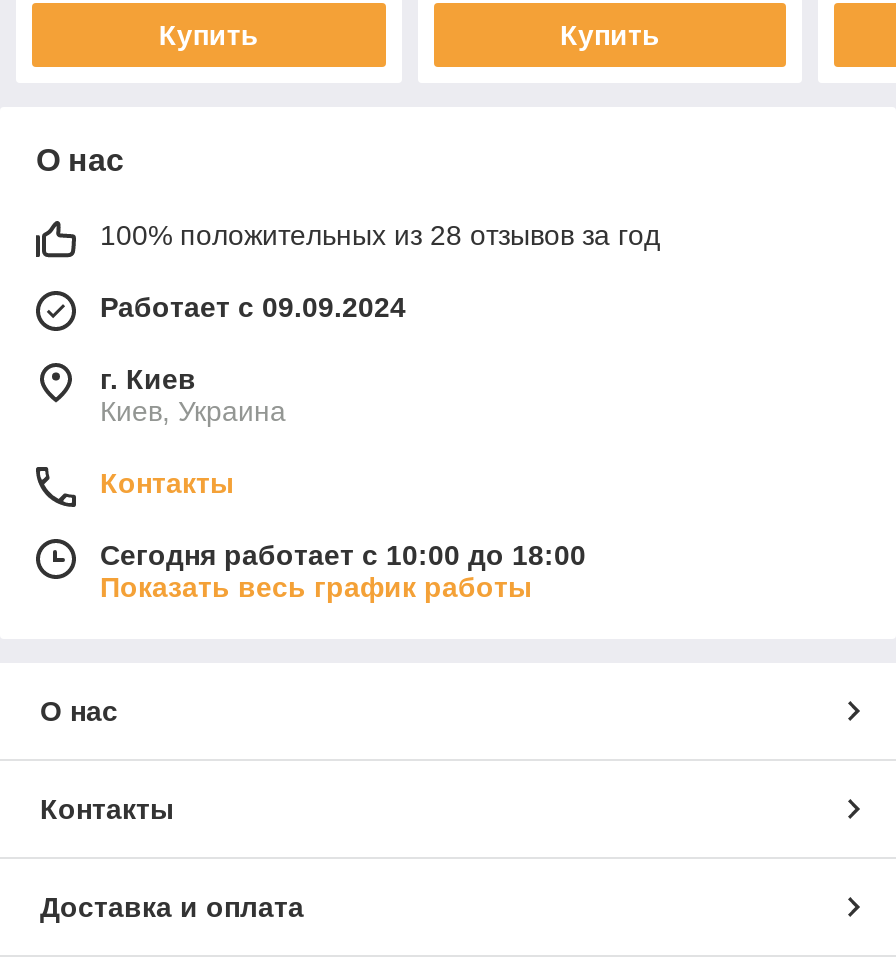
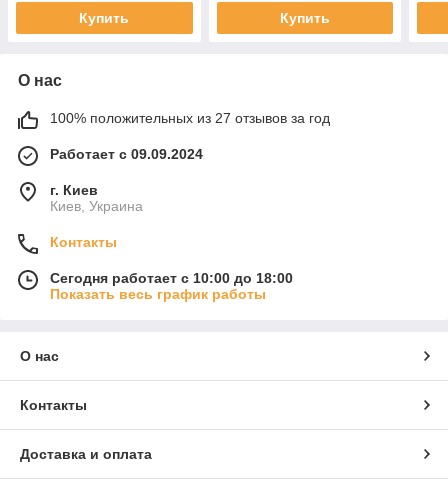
- 100% положительных из 28 отзывов за год
+ 100% положительных из 27 отзывов за год
